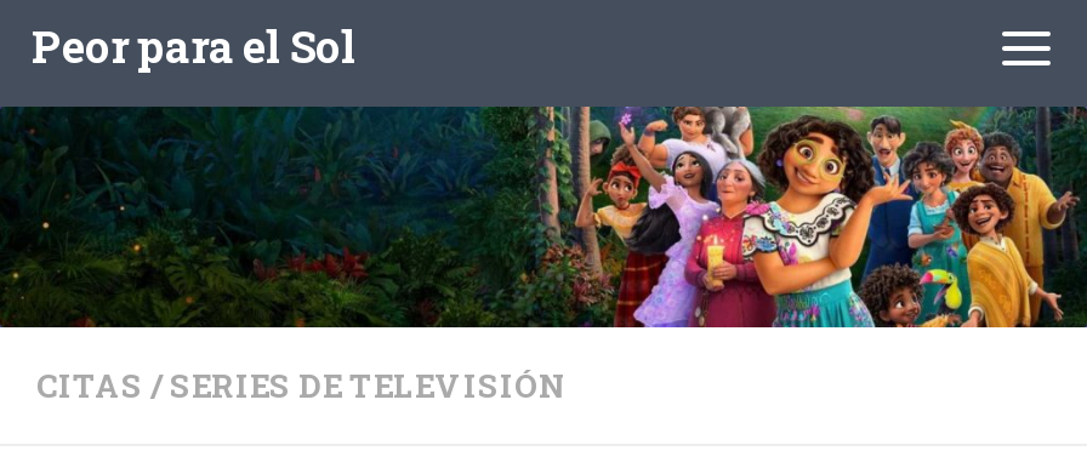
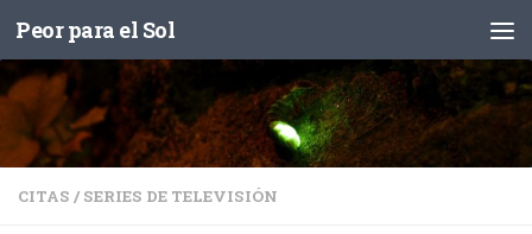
- [image]
+ [image]
